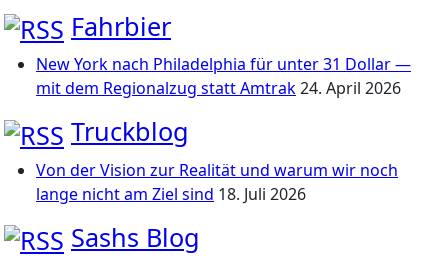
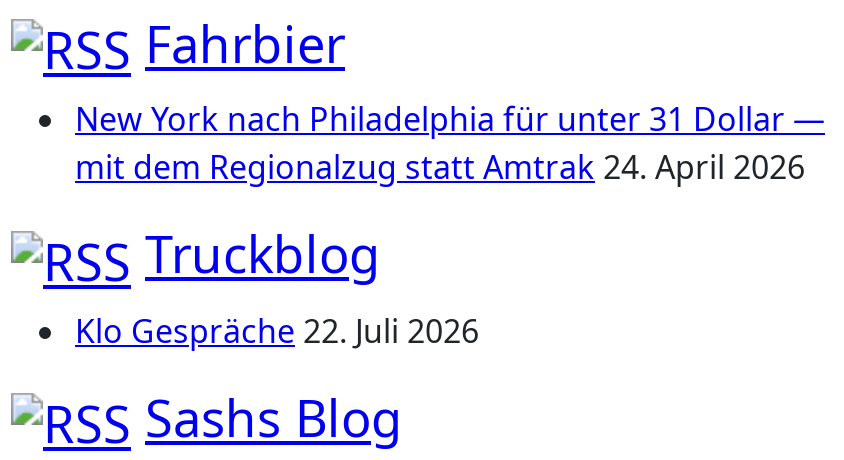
- Von der Vision zur Realität und warum wir noch
- lange nicht am Ziel sind 18. Juli 2026
+ Klo Gespräche 22. Juli 2026
